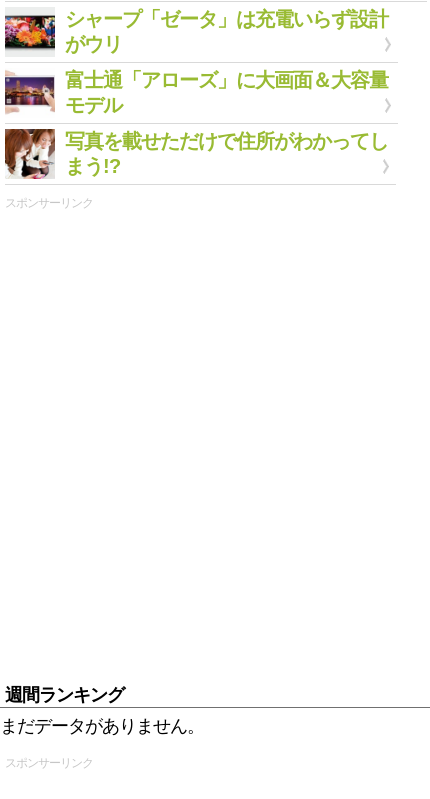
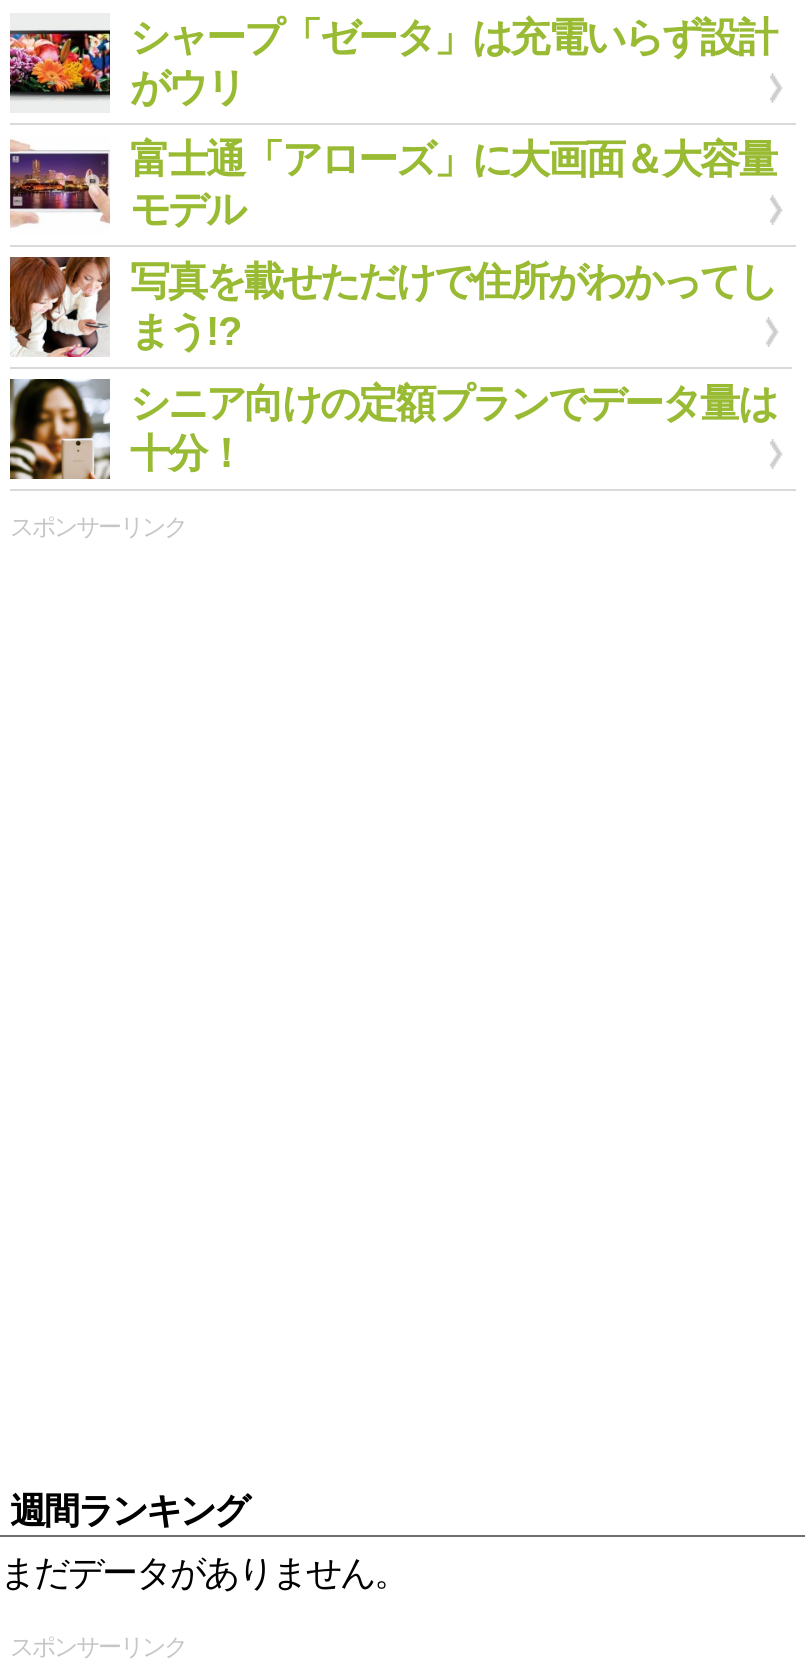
+ [image]
+ シニア向けの定額プランでデータ量は
+ 十分！
